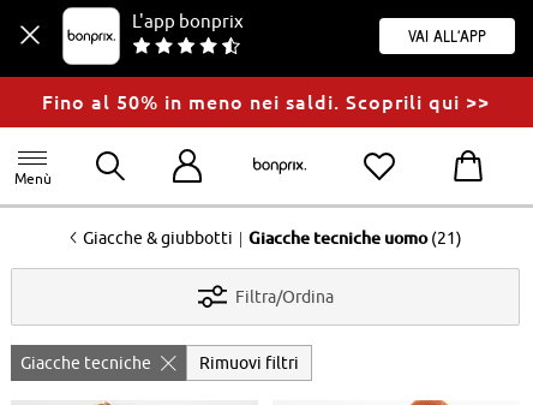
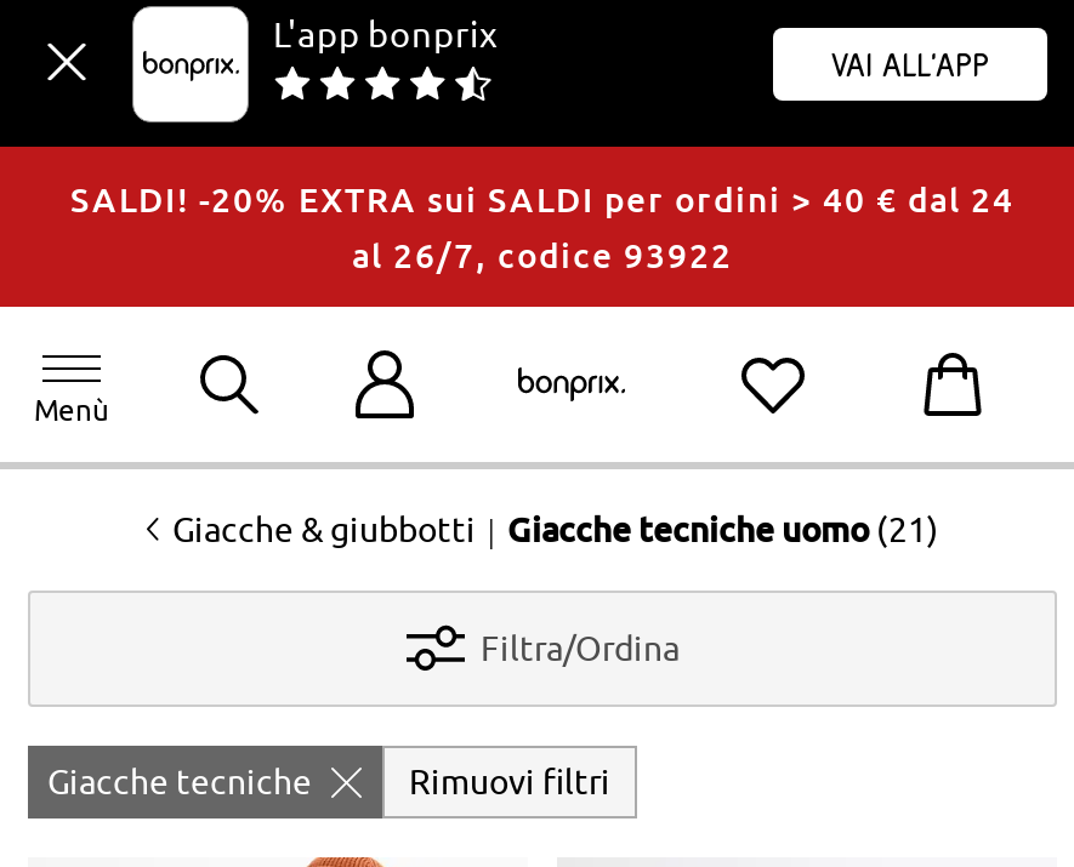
- Fino al 50% in meno nei saldi. Scoprili qui >>
+ SALDI! -20% EXTRA sui SALDI per ordini > 40 € dal 24
+ al 26/7, codice 93922
